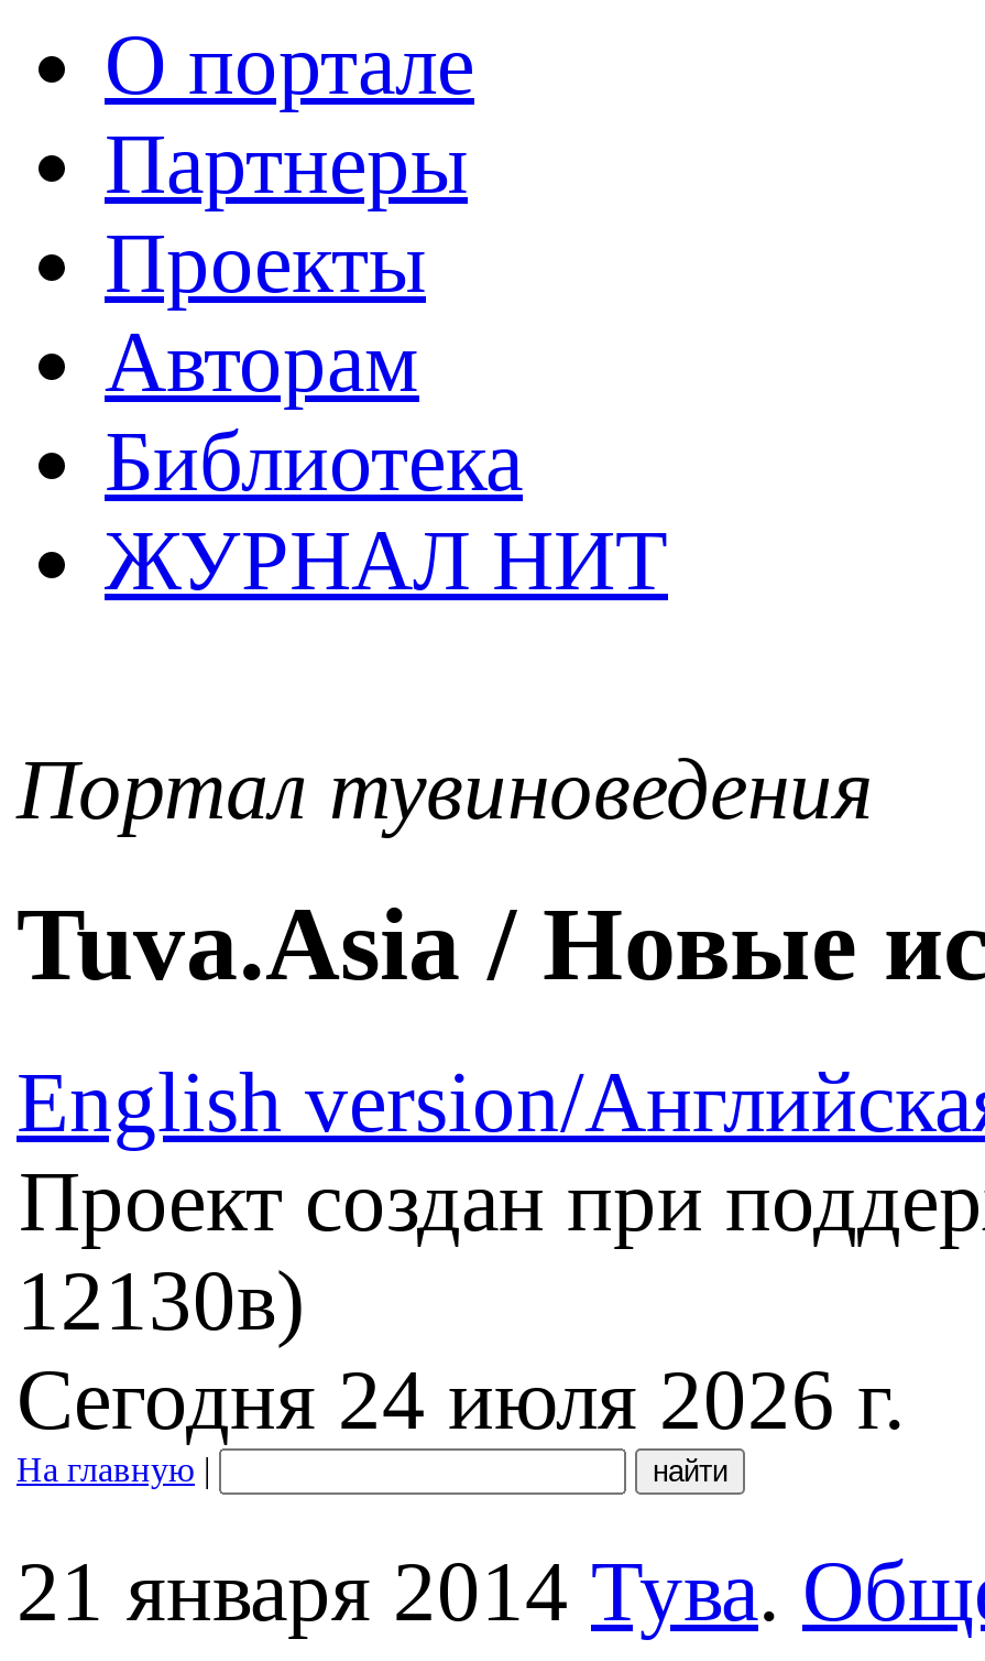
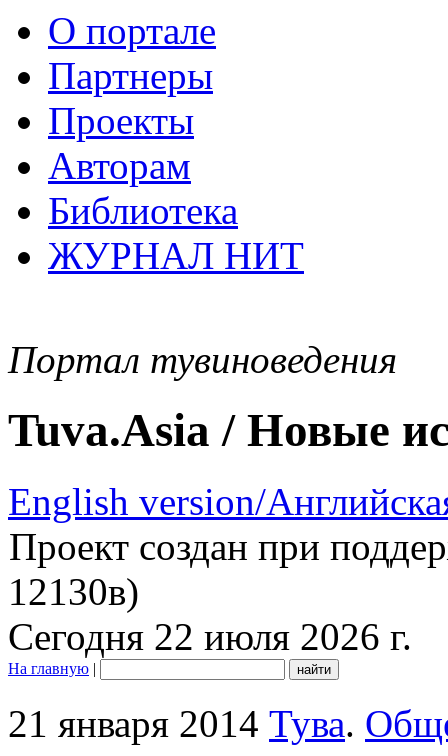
- Сегодня 24 июля 2026 г.
+ Сегодня 22 июля 2026 г.
